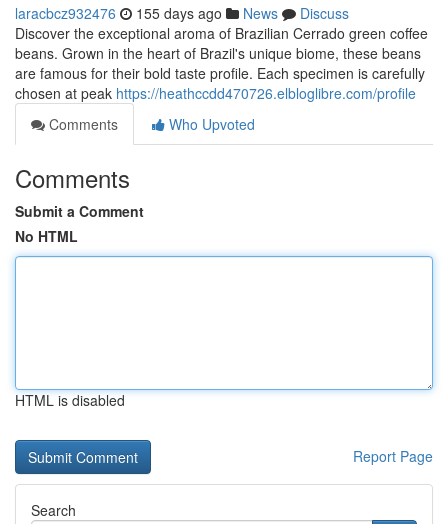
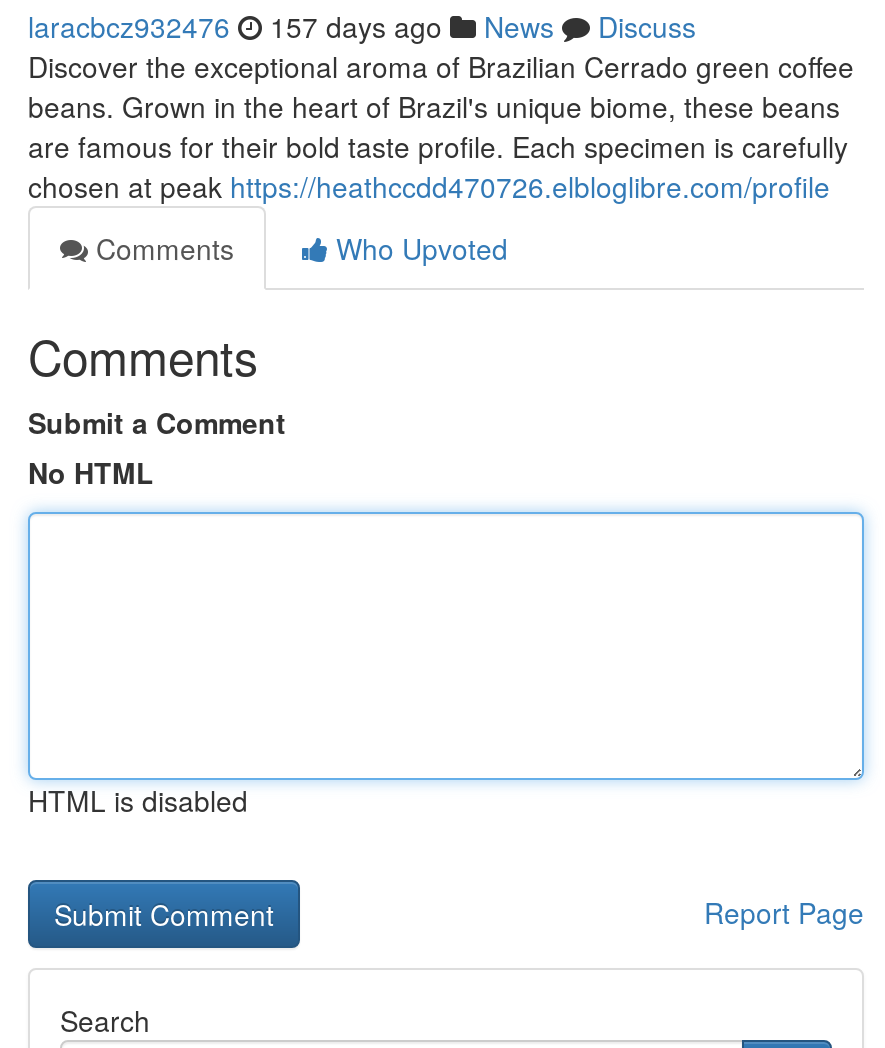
- laracbcz932476 155 days ago News Discuss
+ laracbcz932476 157 days ago News Discuss
